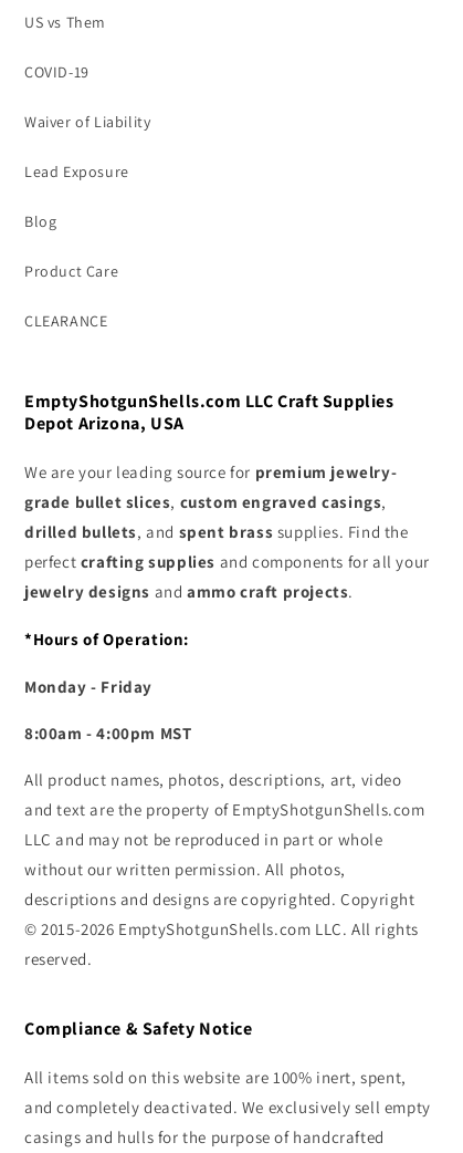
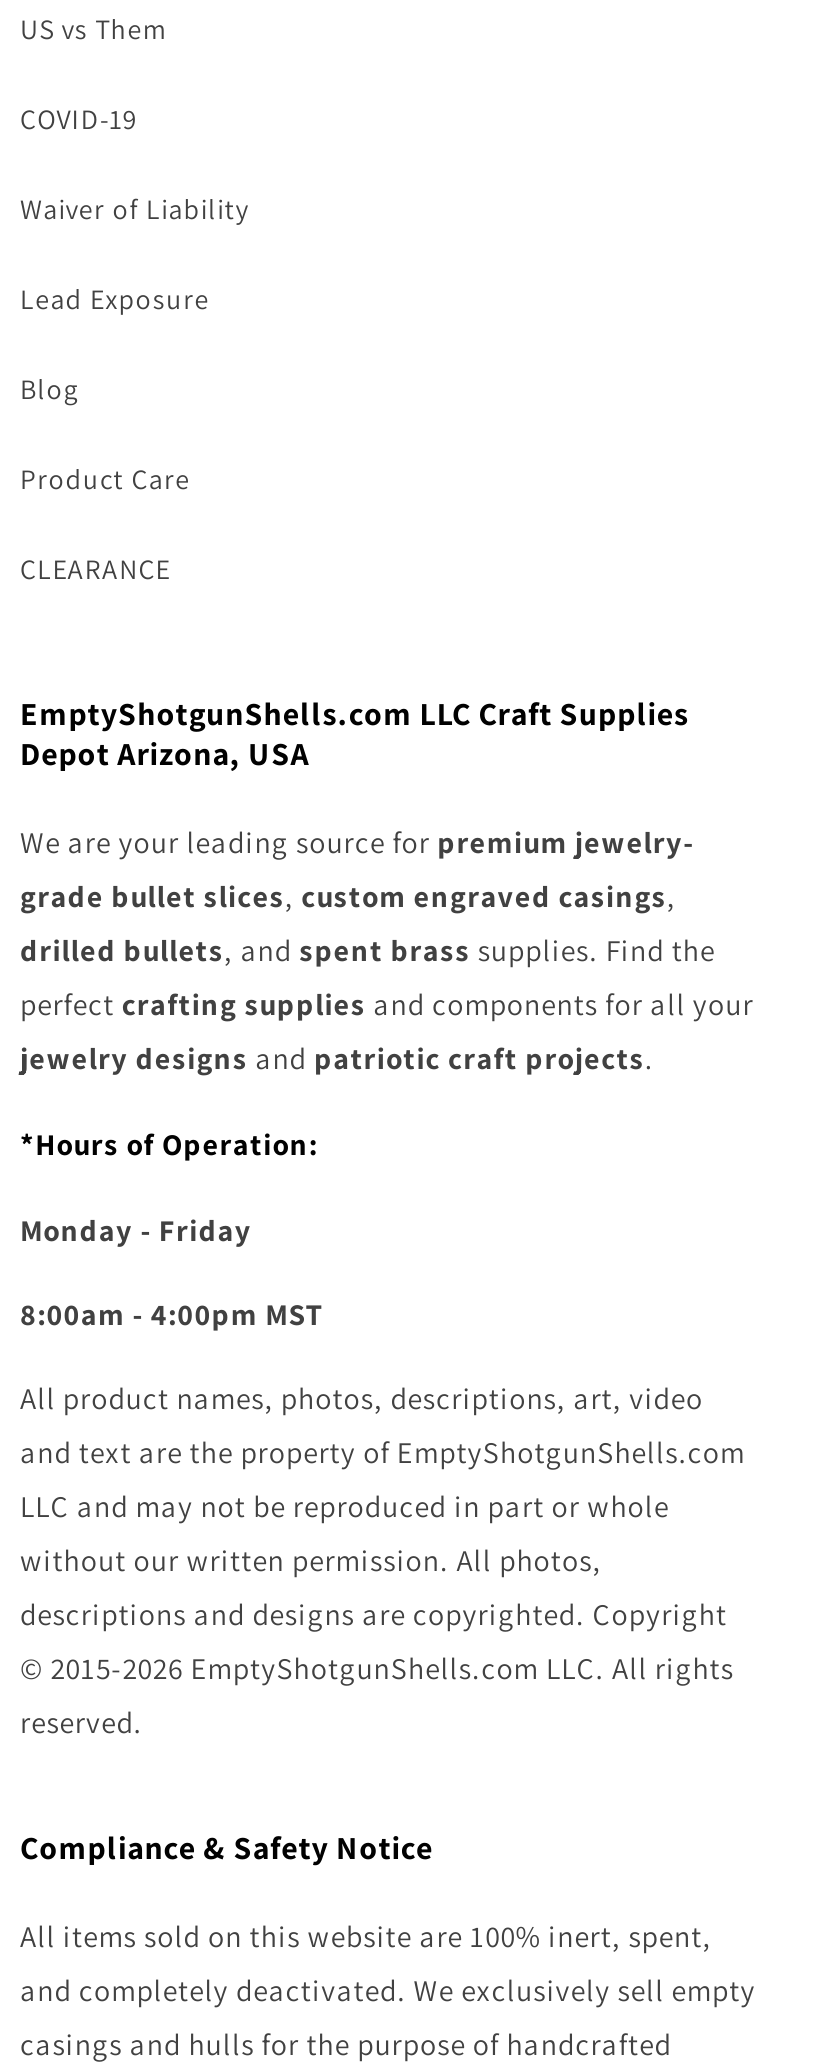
- jewelry designs and ammo craft projects.
+ jewelry designs and patriotic craft projects.
